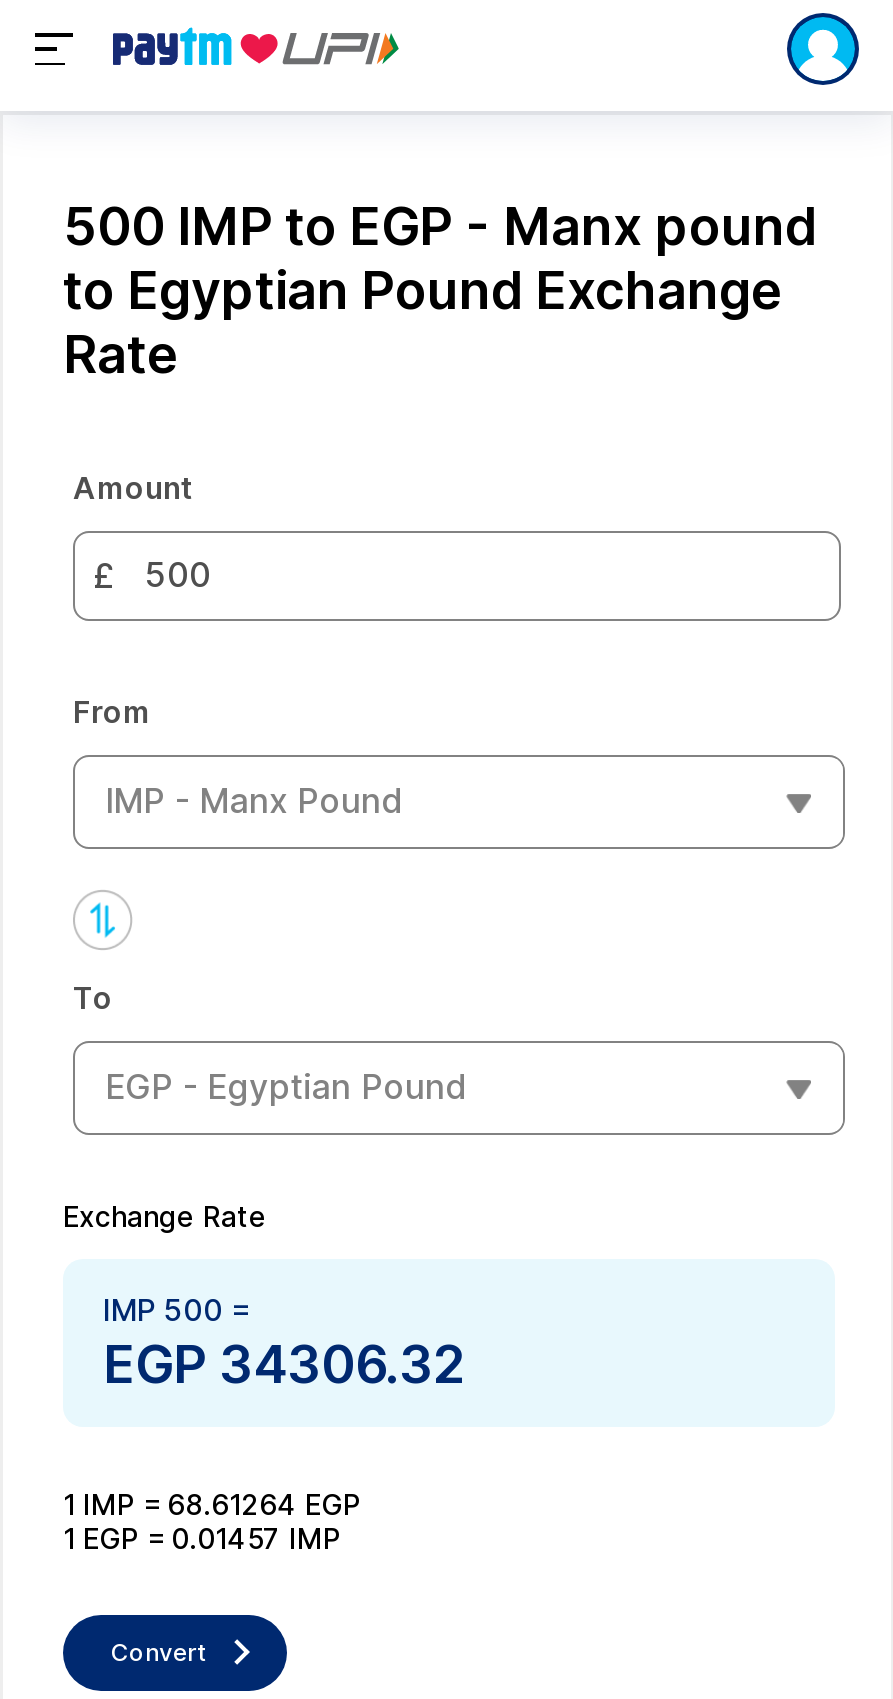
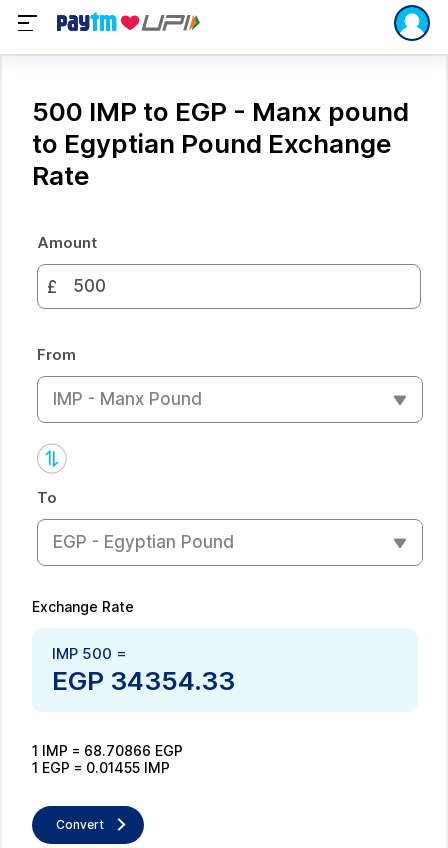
- EGP 34306.32
+ EGP 34354.33

- 1 IMP = 68.61264 EGP
+ 1 IMP = 68.70866 EGP

- 1 EGP = 0.01457 IMP
+ 1 EGP = 0.01455 IMP
